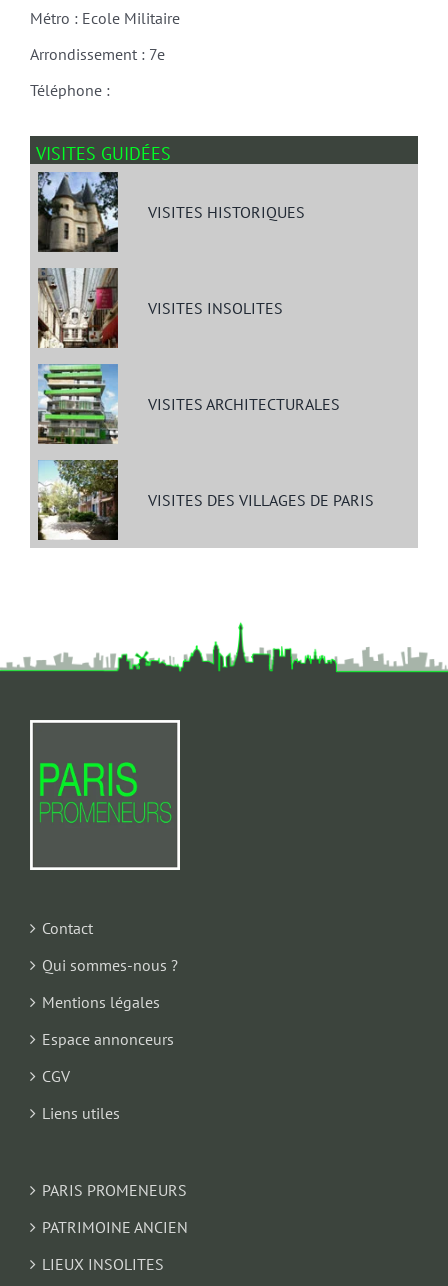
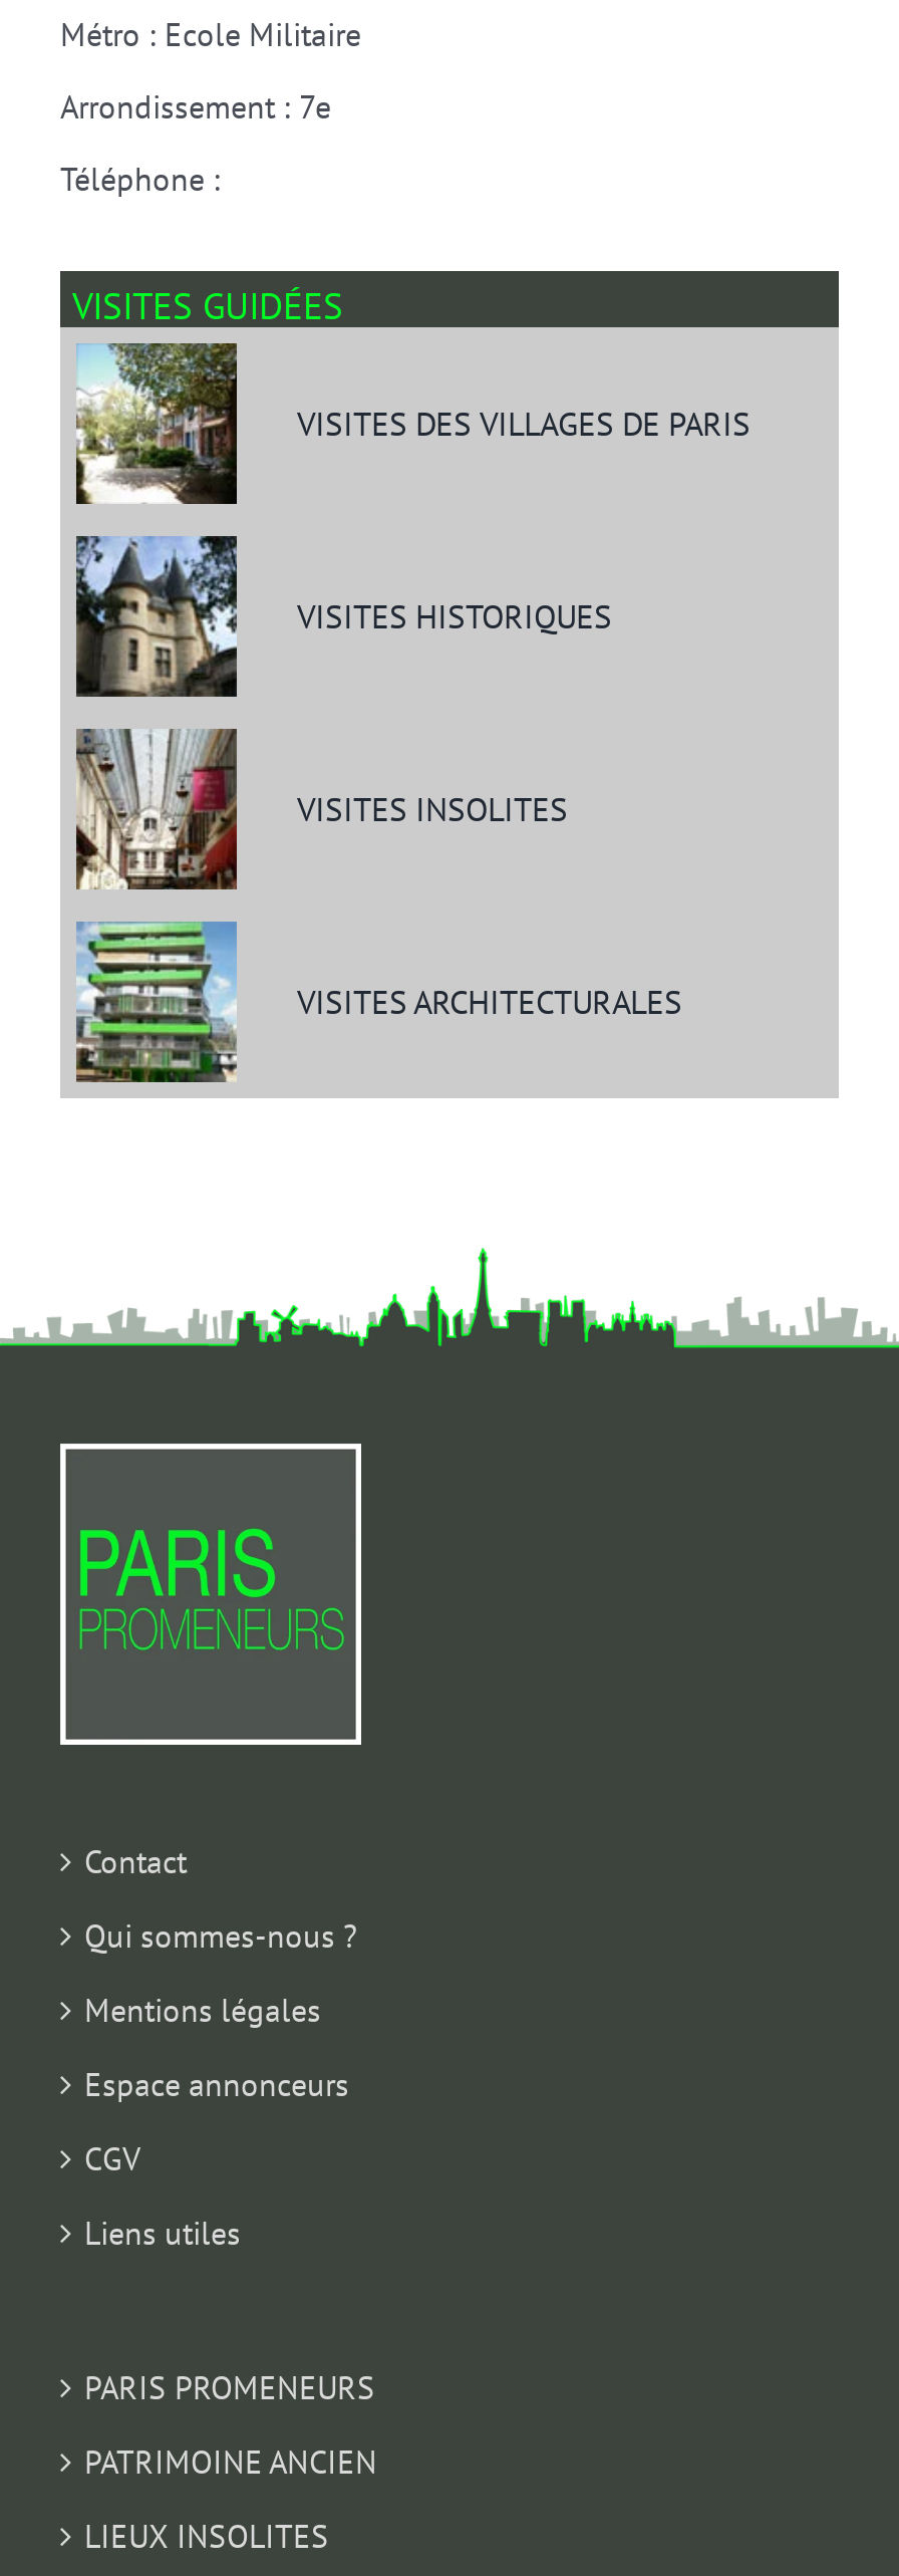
moved down: [image] | VISITES HISTORIQUES | VISITES INSOLITES | VISITES ARCHITECTURALES

moved up: [image] | VISITES DES VILLAGES DE PARIS
